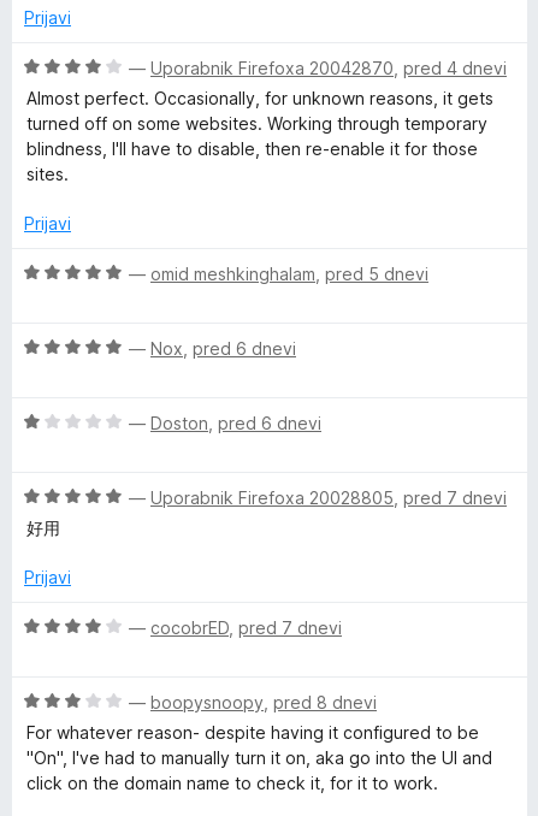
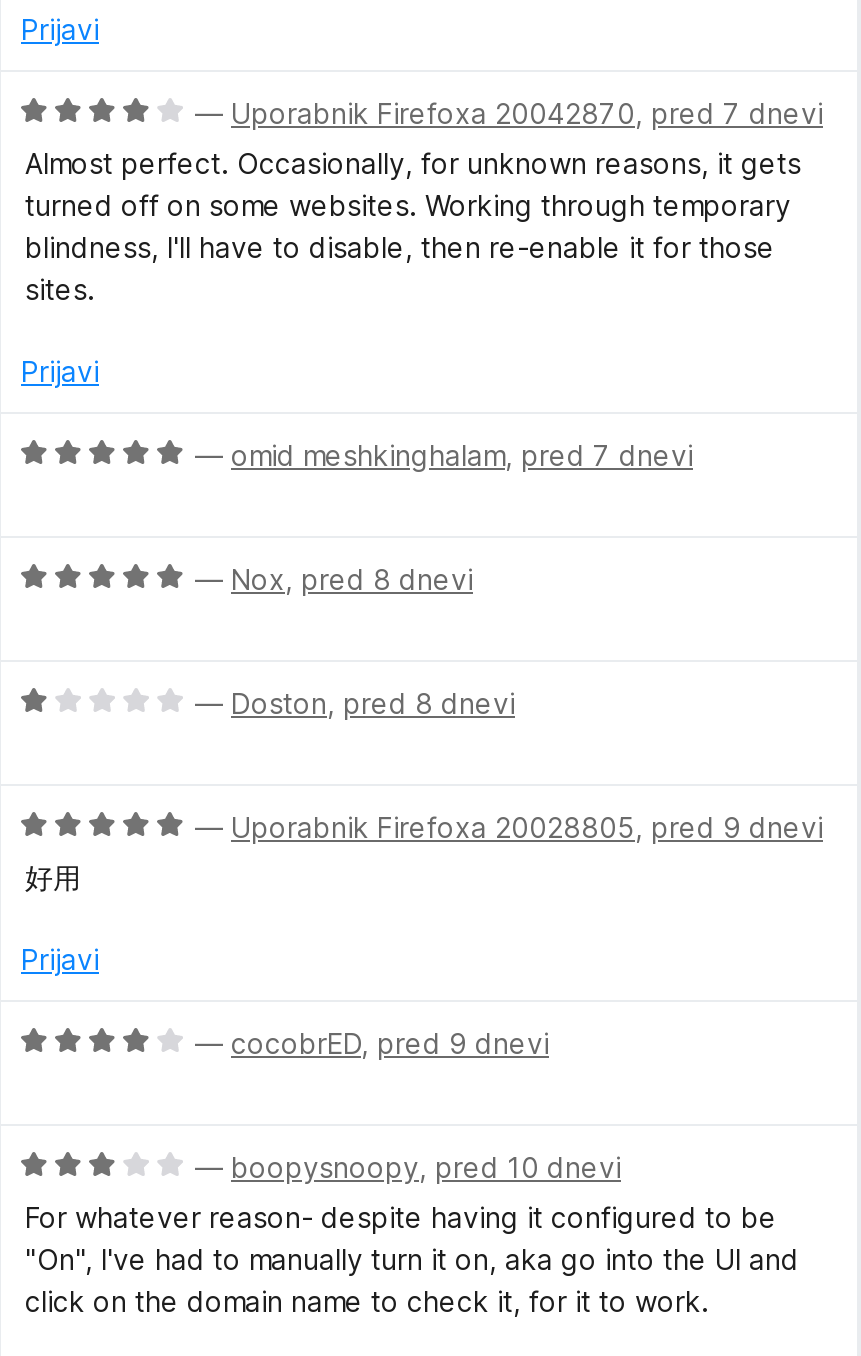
- — Uporabnik Firefoxa 20042870, pred 4 dnevi
+ — Uporabnik Firefoxa 20042870, pred 7 dnevi

- — omid meshkinghalam, pred 5 dnevi
+ — omid meshkinghalam, pred 7 dnevi

- — Nox, pred 6 dnevi
+ — Nox, pred 8 dnevi

- — Doston, pred 6 dnevi
+ — Doston, pred 8 dnevi

- — Uporabnik Firefoxa 20028805, pred 7 dnevi
+ — Uporabnik Firefoxa 20028805, pred 9 dnevi

- — cocobrED, pred 7 dnevi
+ — cocobrED, pred 9 dnevi

- — boopysnoopy, pred 8 dnevi
+ — boopysnoopy, pred 10 dnevi
